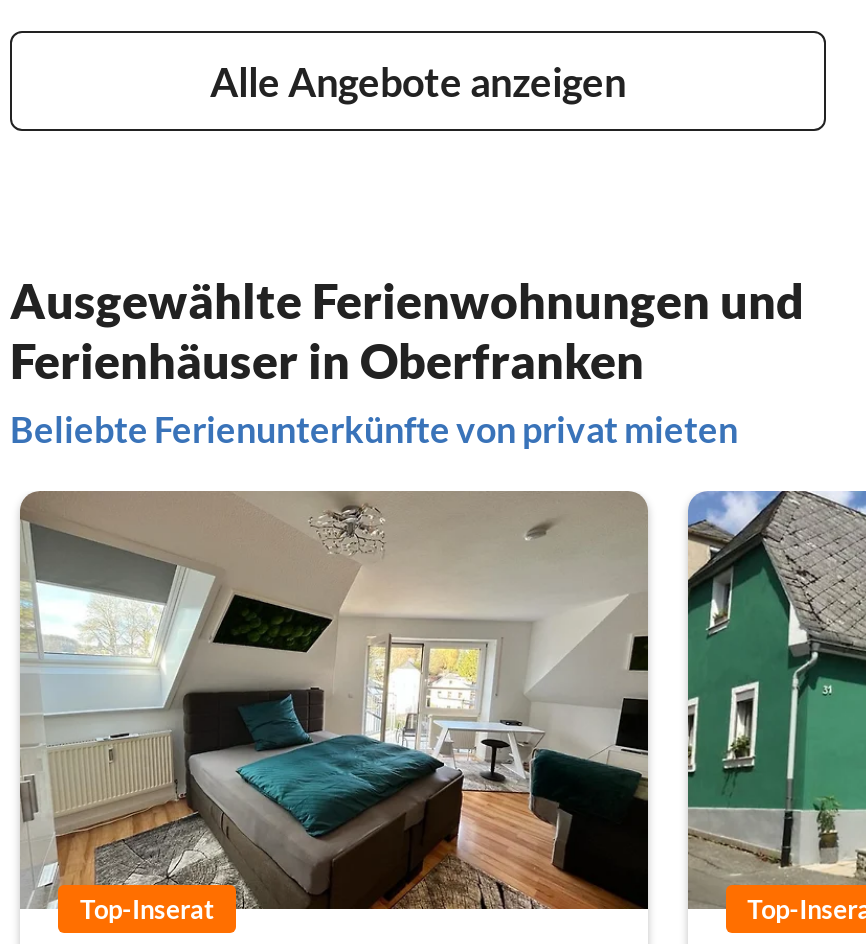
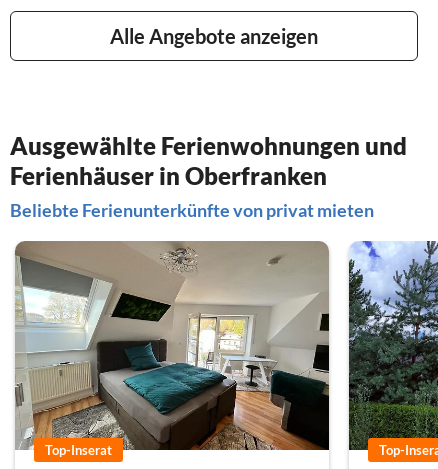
- [image]
+ [image]
